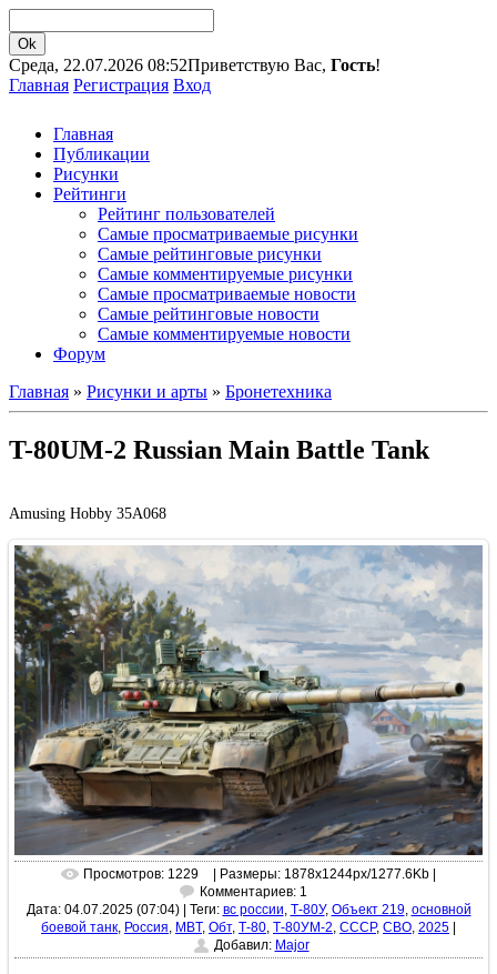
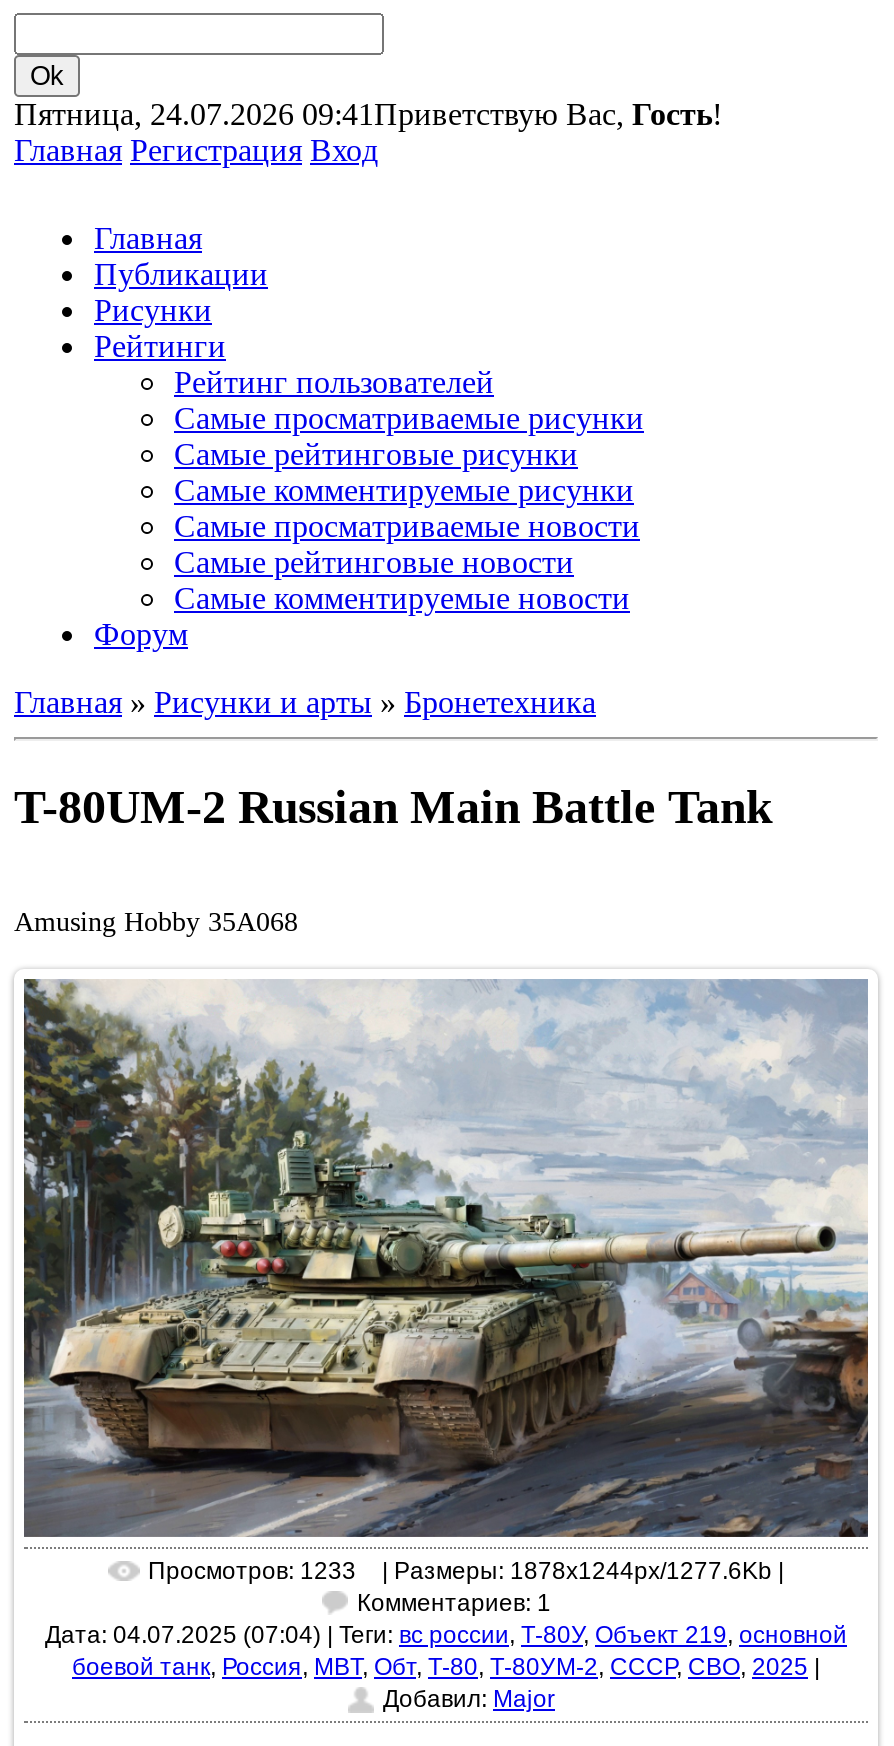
- Среда, 22.07.2026 08:52 Приветствую Вас, Гость!
+ Пятница, 24.07.2026 09:41 Приветствую Вас, Гость!

- Просмотров: 1229
+ Просмотров: 1233
